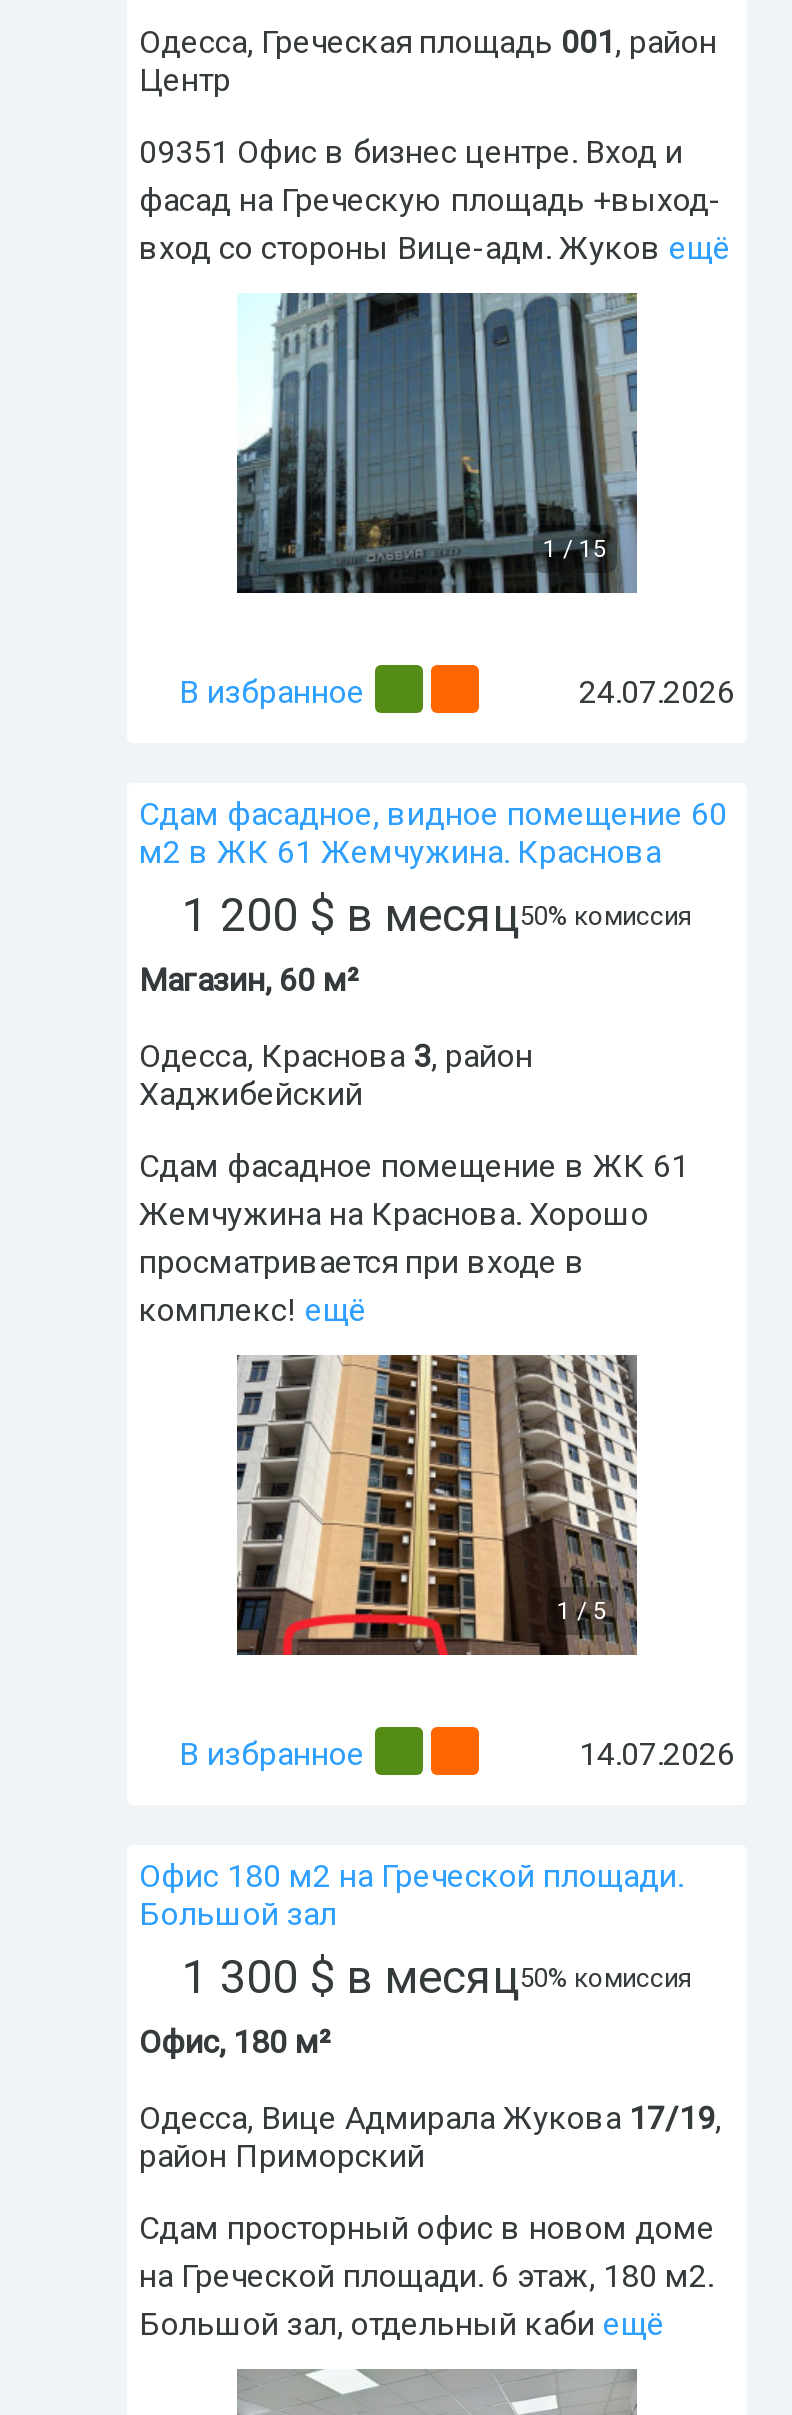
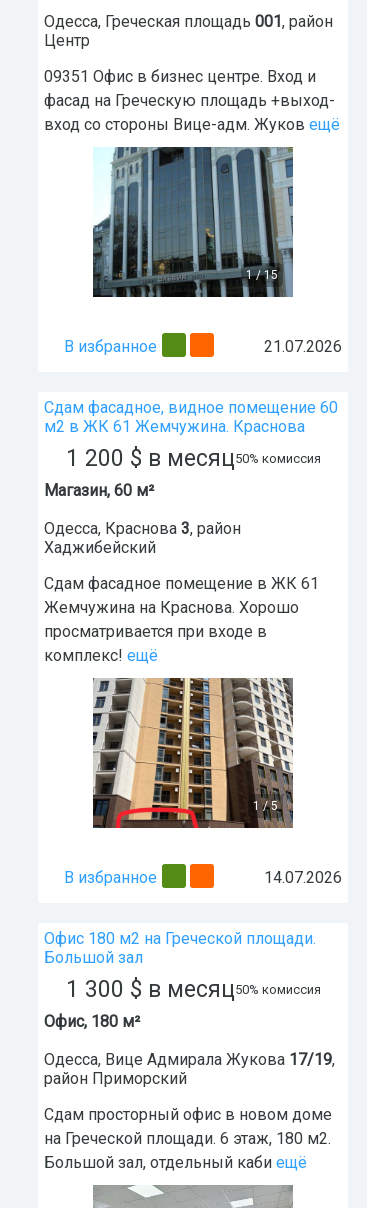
- 24.07.2026
+ 21.07.2026
